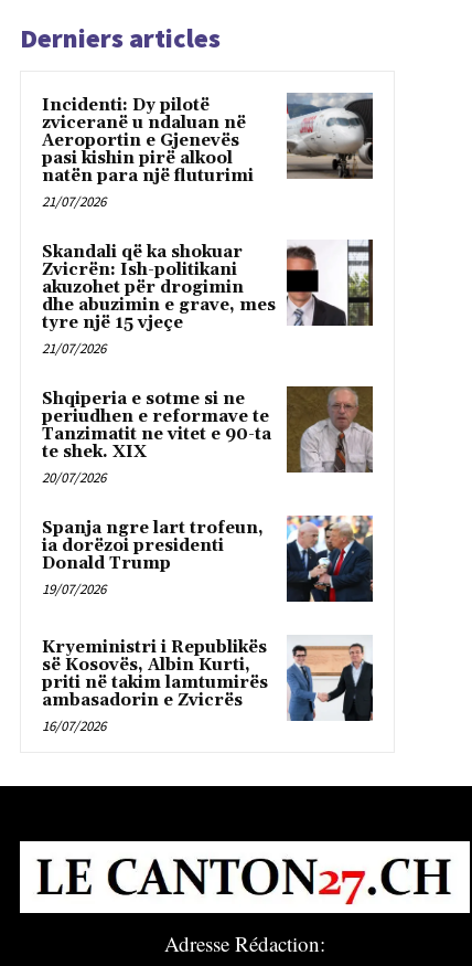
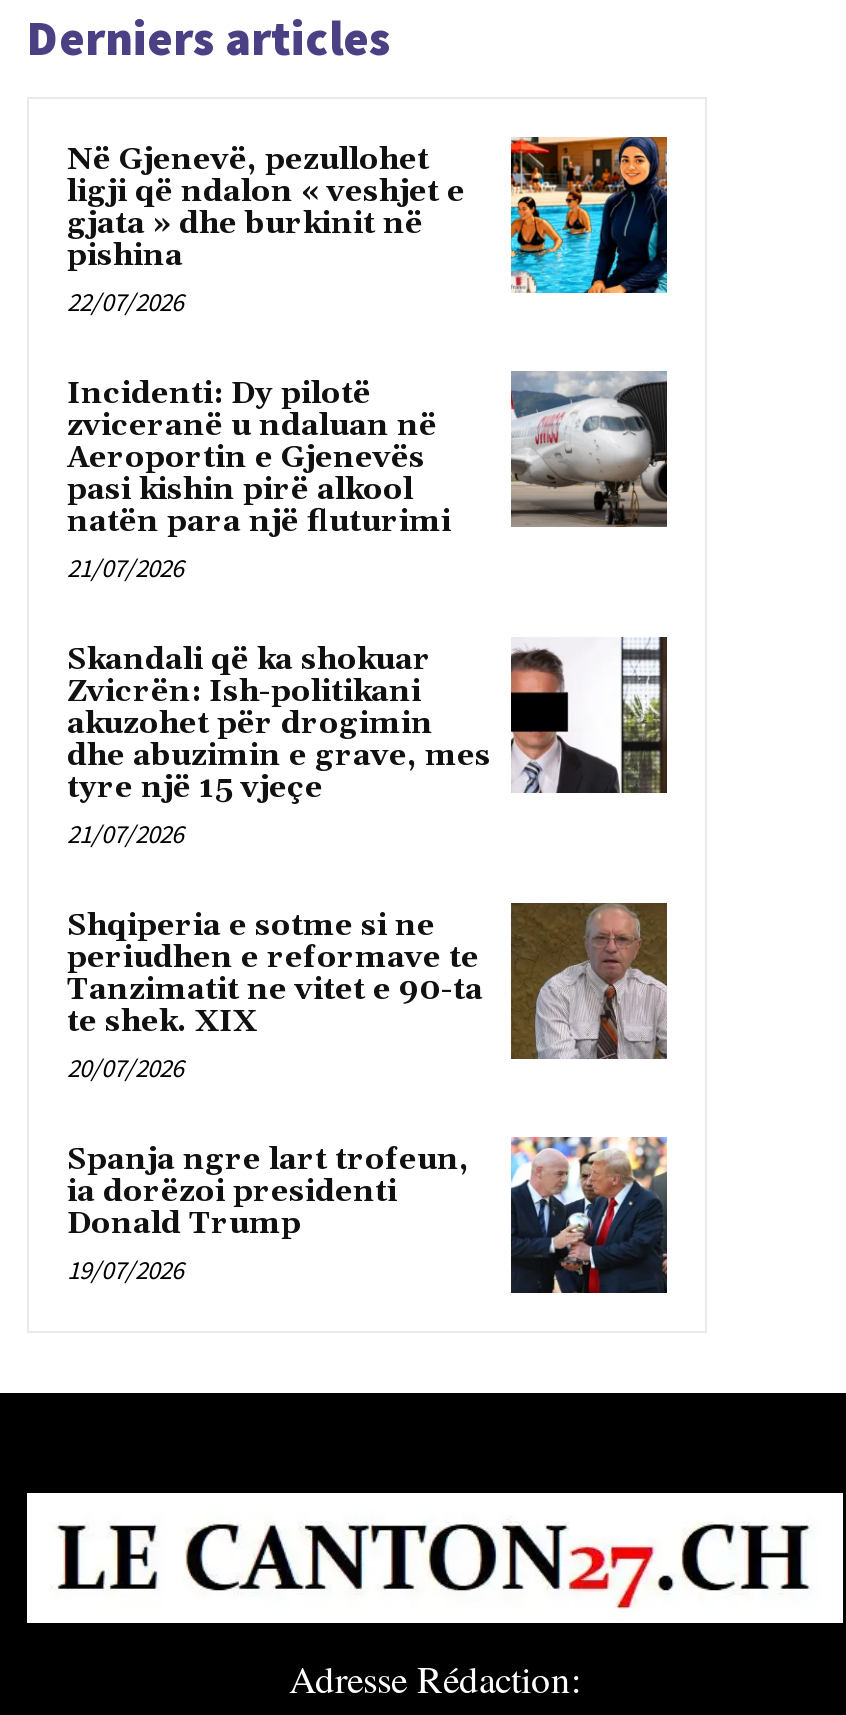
+ [image]
+ Në Gjenevë, pezullohet
+ ligji që ndalon « veshjet e
+ gjata » dhe burkinit në
+ pishina
+ 22/07/2026

moved down: [image] | Incidenti: Dy pilotë | zviceranë u ndaluan në | ... | Donald Trump | 19/07/2026

- [image]
- Kryeministri i Republikës
- së Kosovës, Albin Kurti,
- priti në takim lamtumirës
- ambasadorin e Zvicrës
- 16/07/2026
